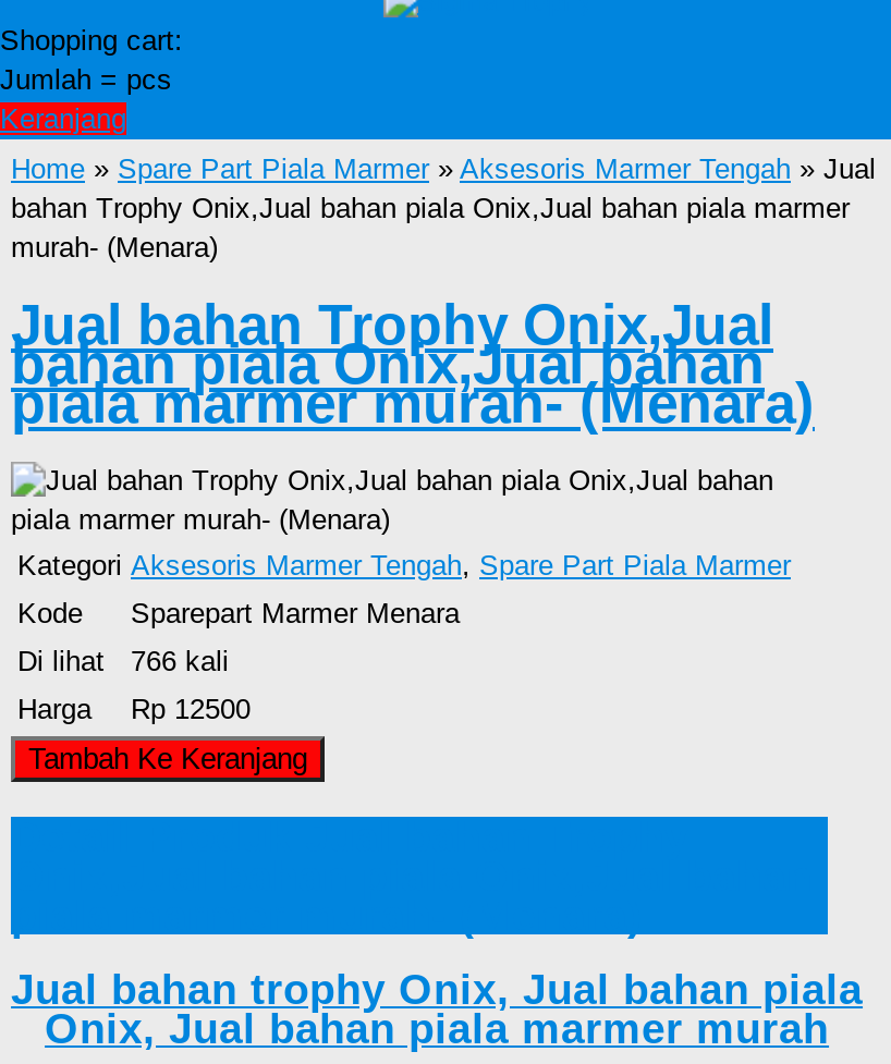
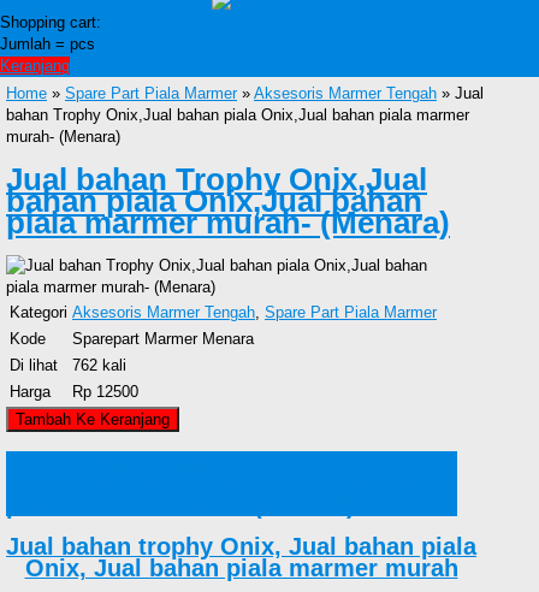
- Di lihat 766 kali
+ Di lihat 762 kali
